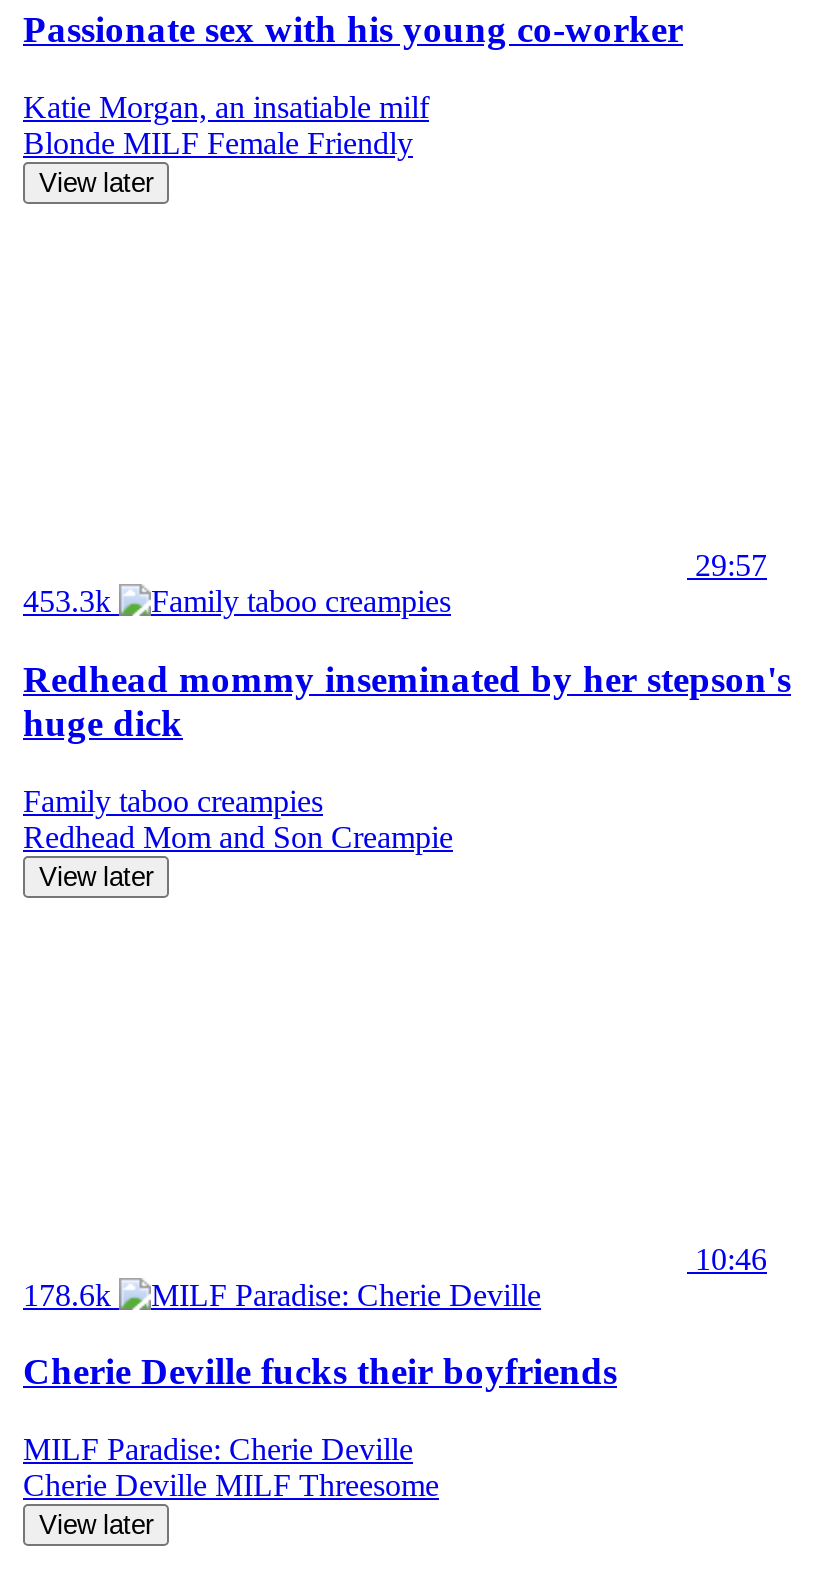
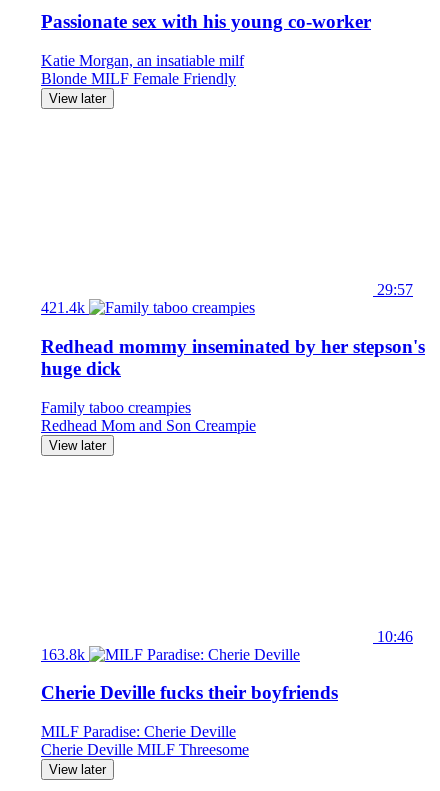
- 453.3k
+ 421.4k

- 178.6k
+ 163.8k
